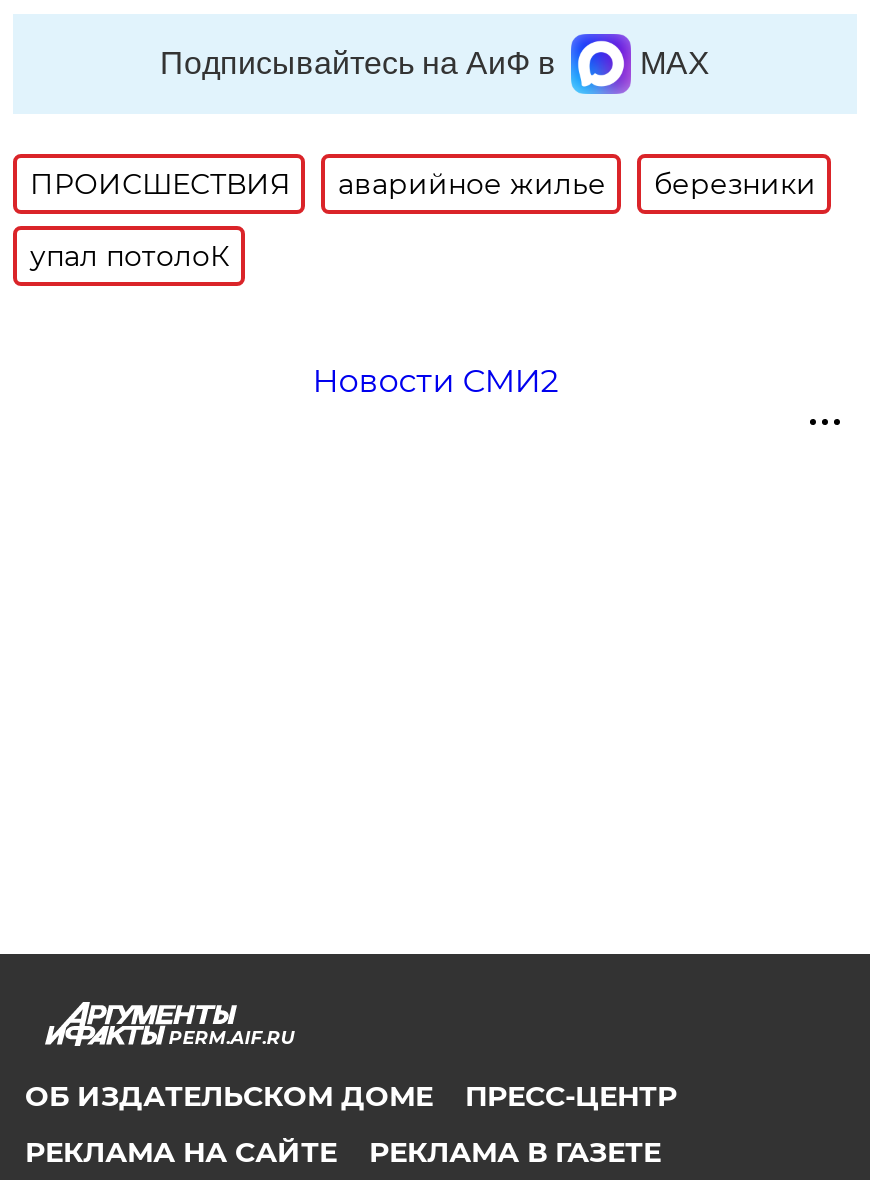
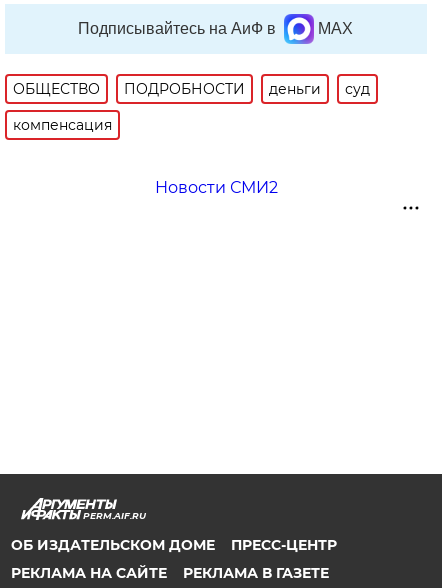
- ПРОИСШЕСТВИЯ
- аварийное жилье
- березники
+ ОБЩЕСТВО
+ ПОДРОБНОСТИ
+ деньги
+ суд

- упал потолоК
+ компенсация
